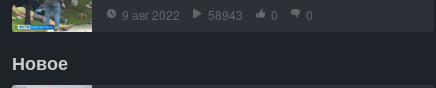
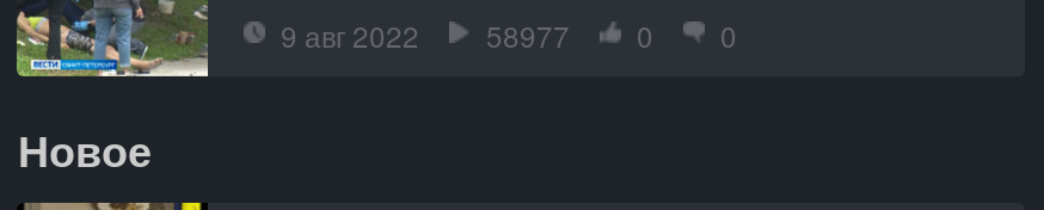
- 9 авг 2022 58943 0 0
+ 9 авг 2022 58977 0 0
